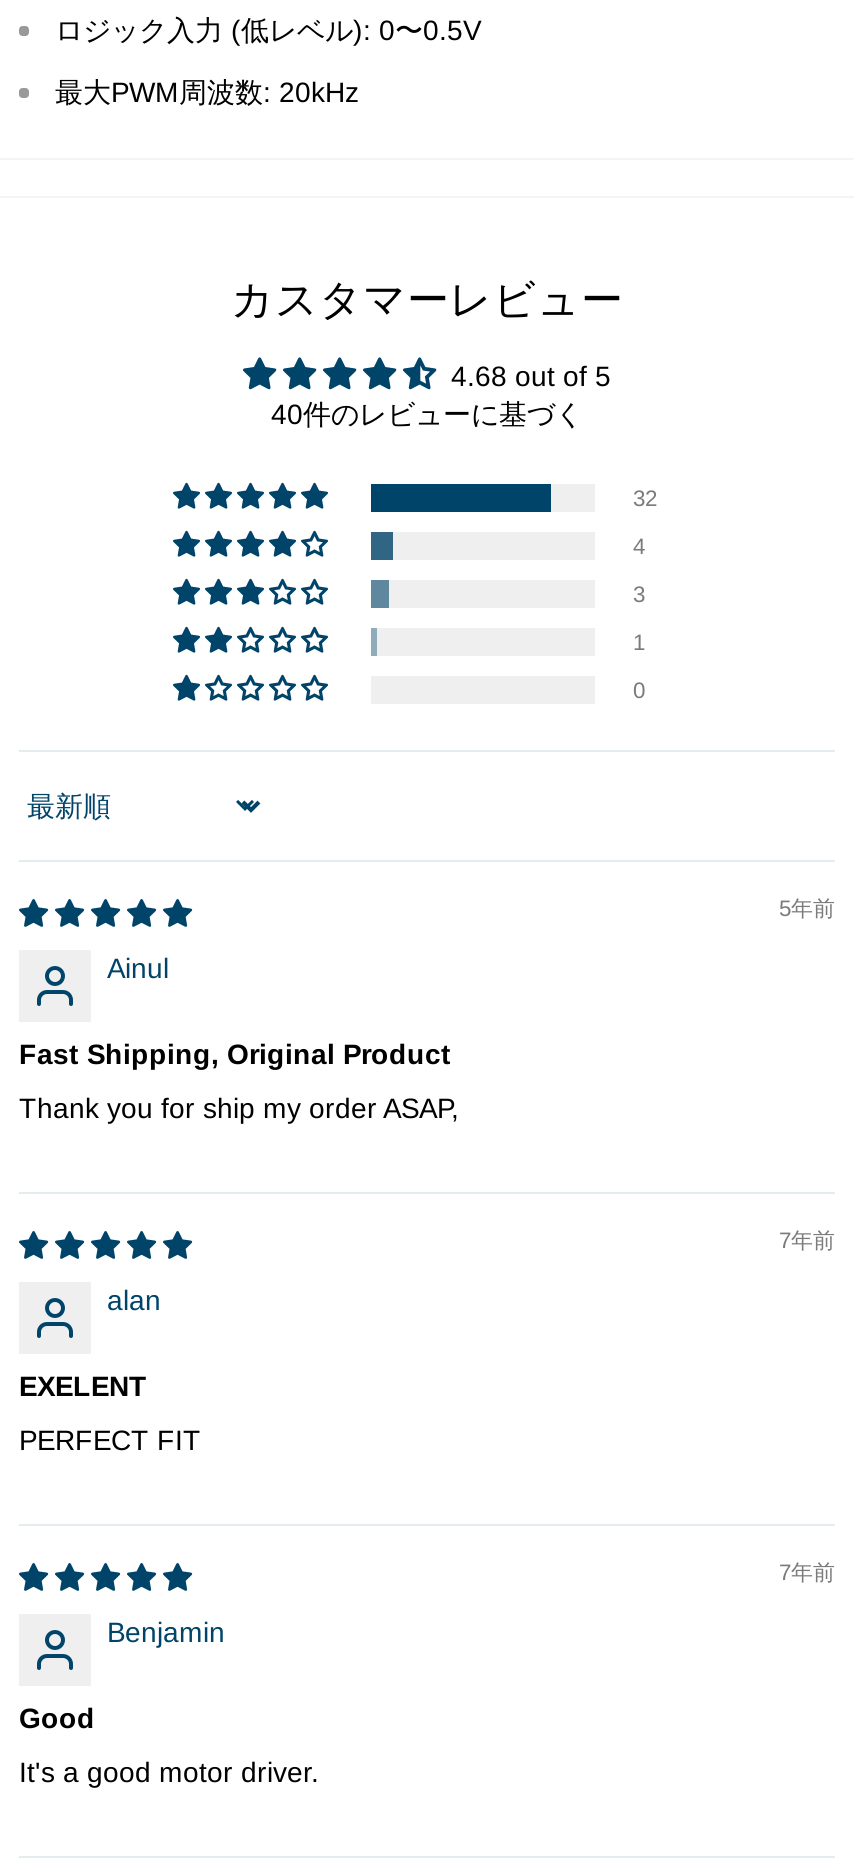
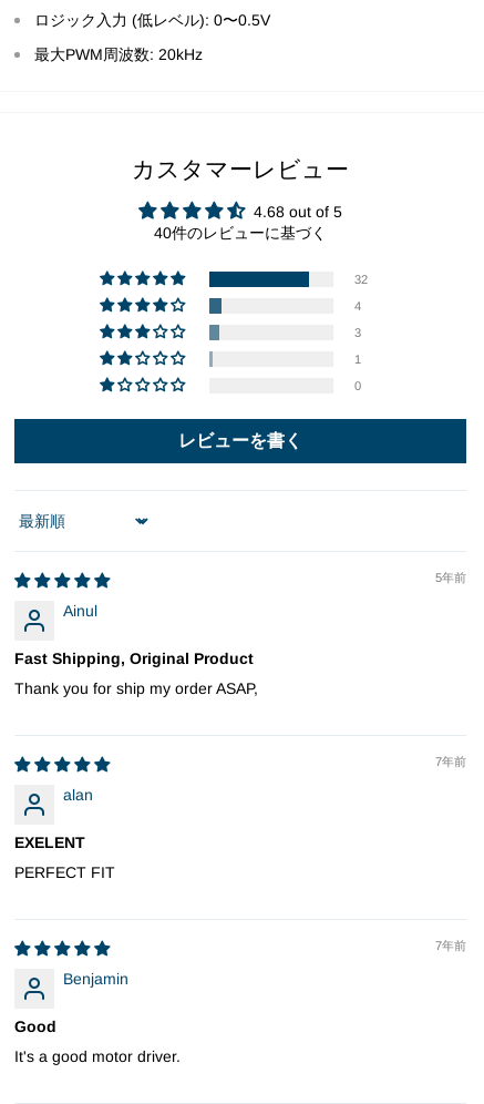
+ レビューを書く
